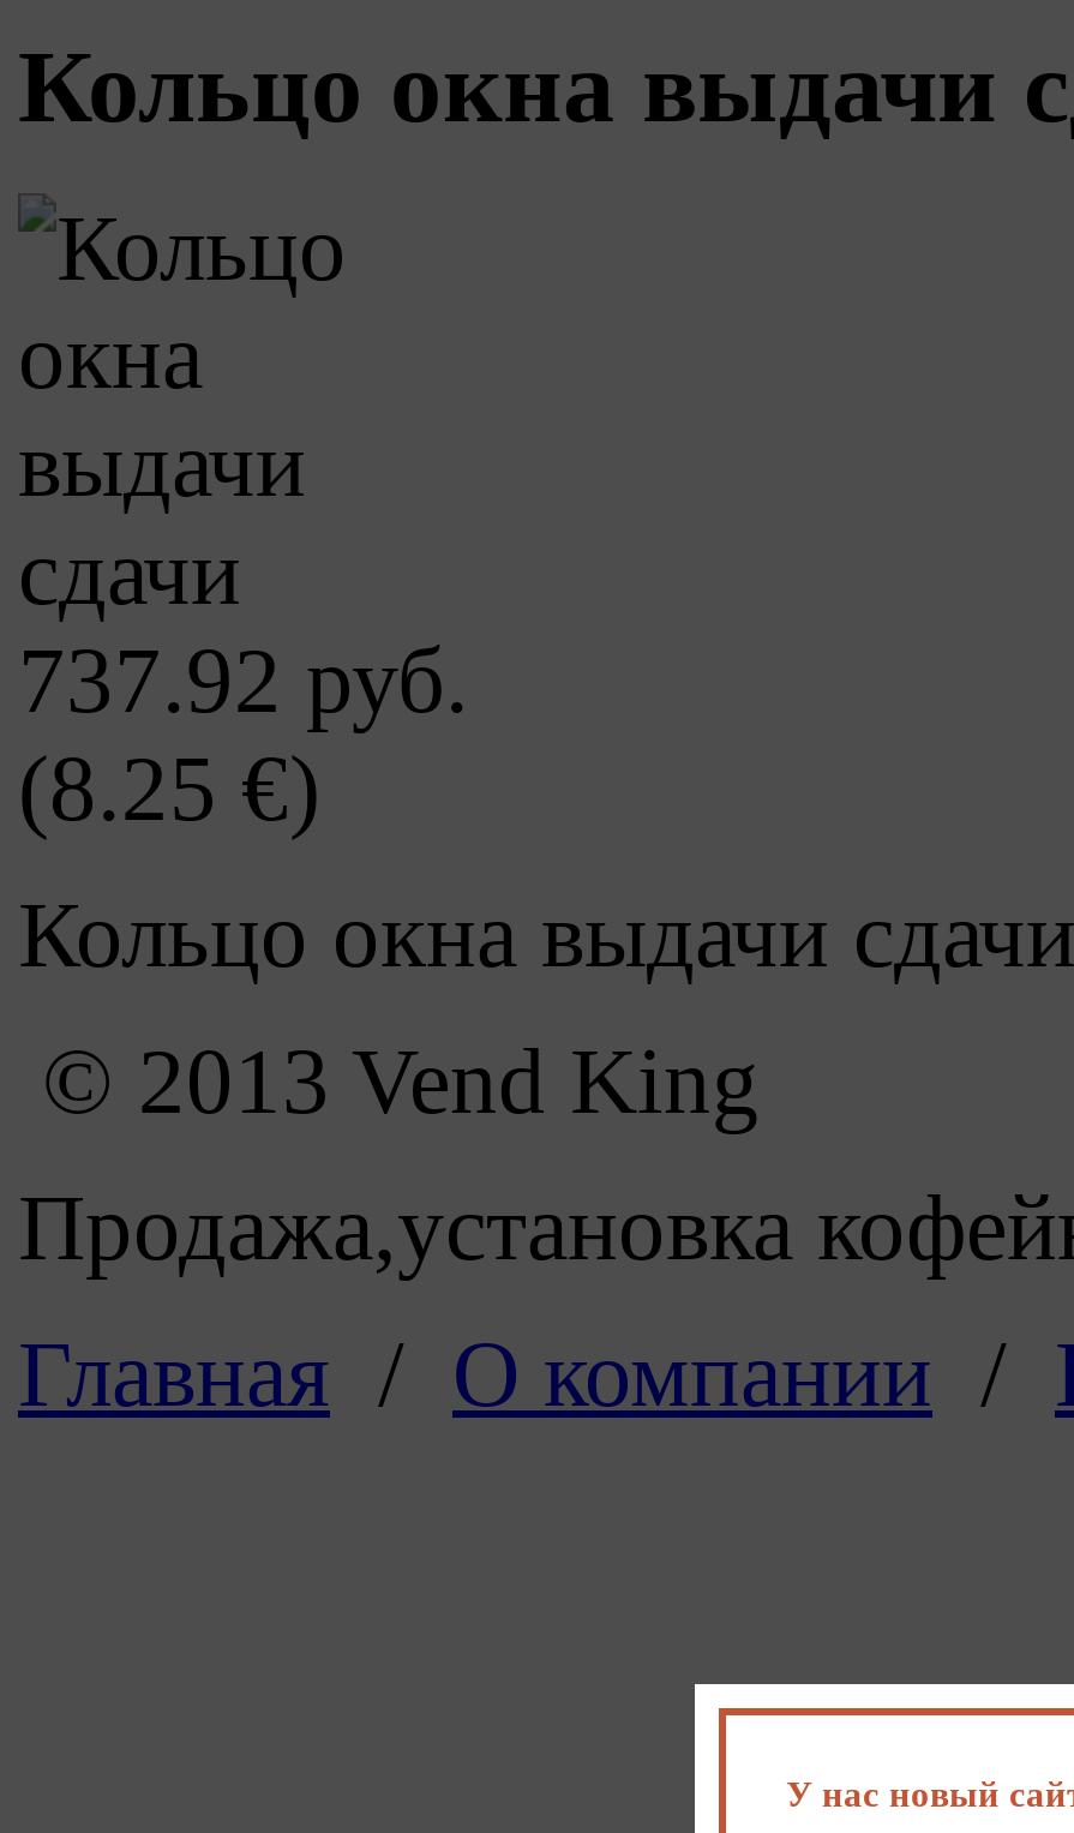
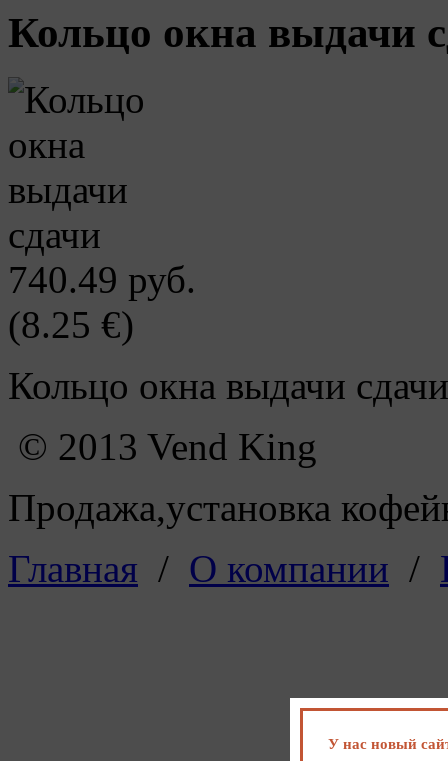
- 737.92 руб.
+ 740.49 руб.
